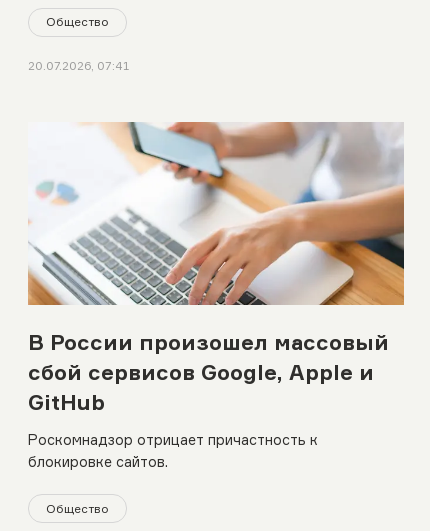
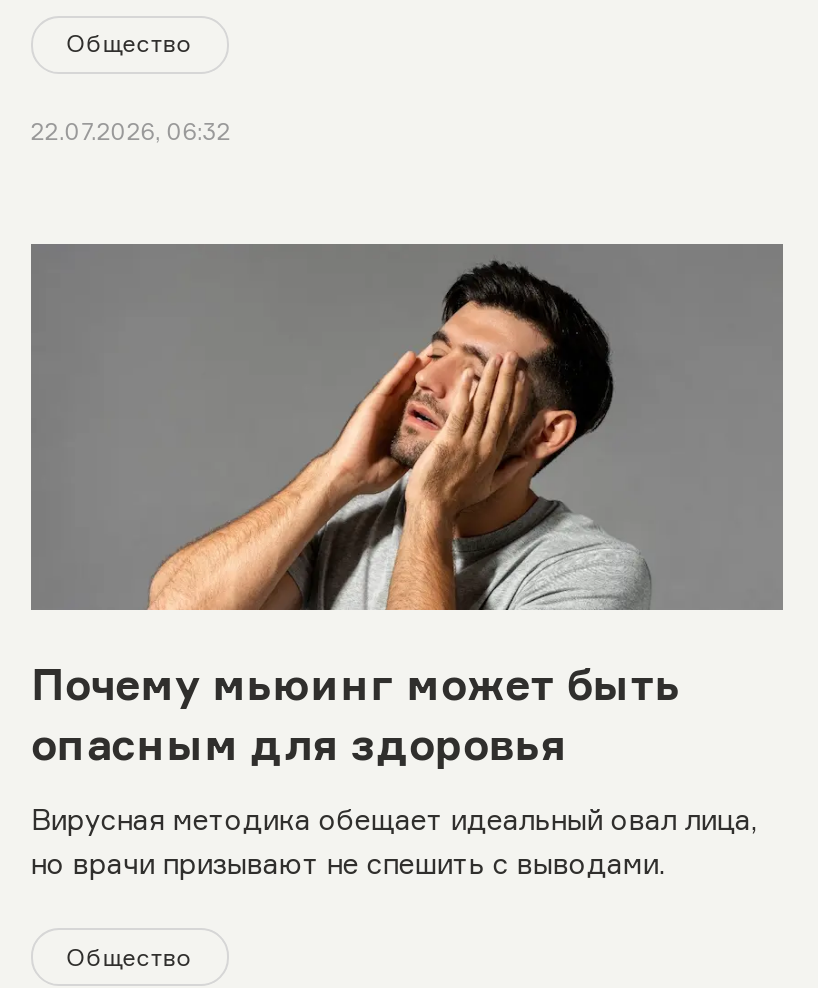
- 20.07.2026, 07:41
+ 22.07.2026, 06:32

- [image]
- В России произошел массовый
- сбой сервисов Google, Apple и
- GitHub
+ [image]
+ Почему мьюинг может быть
+ опасным для здоровья

- Роскомнадзор отрицает причастность к
- блокировке сайтов.
+ Вирусная методика обещает идеальный овал лица,
+ но врачи призывают не спешить с выводами.
